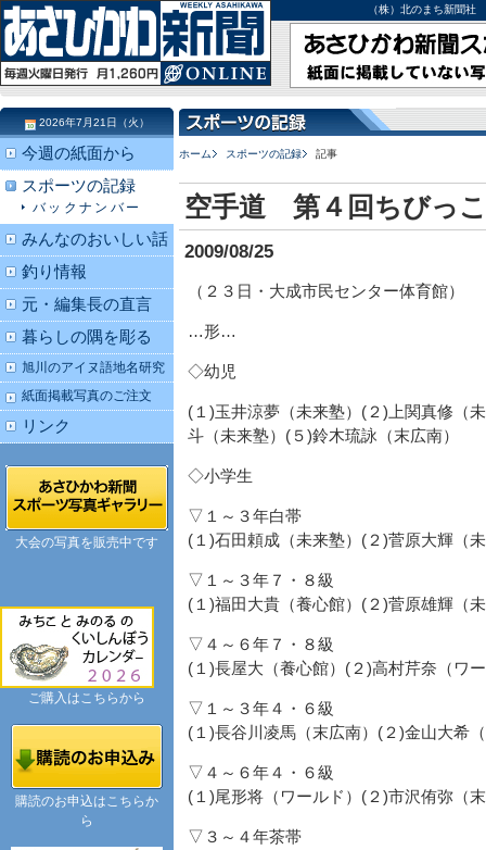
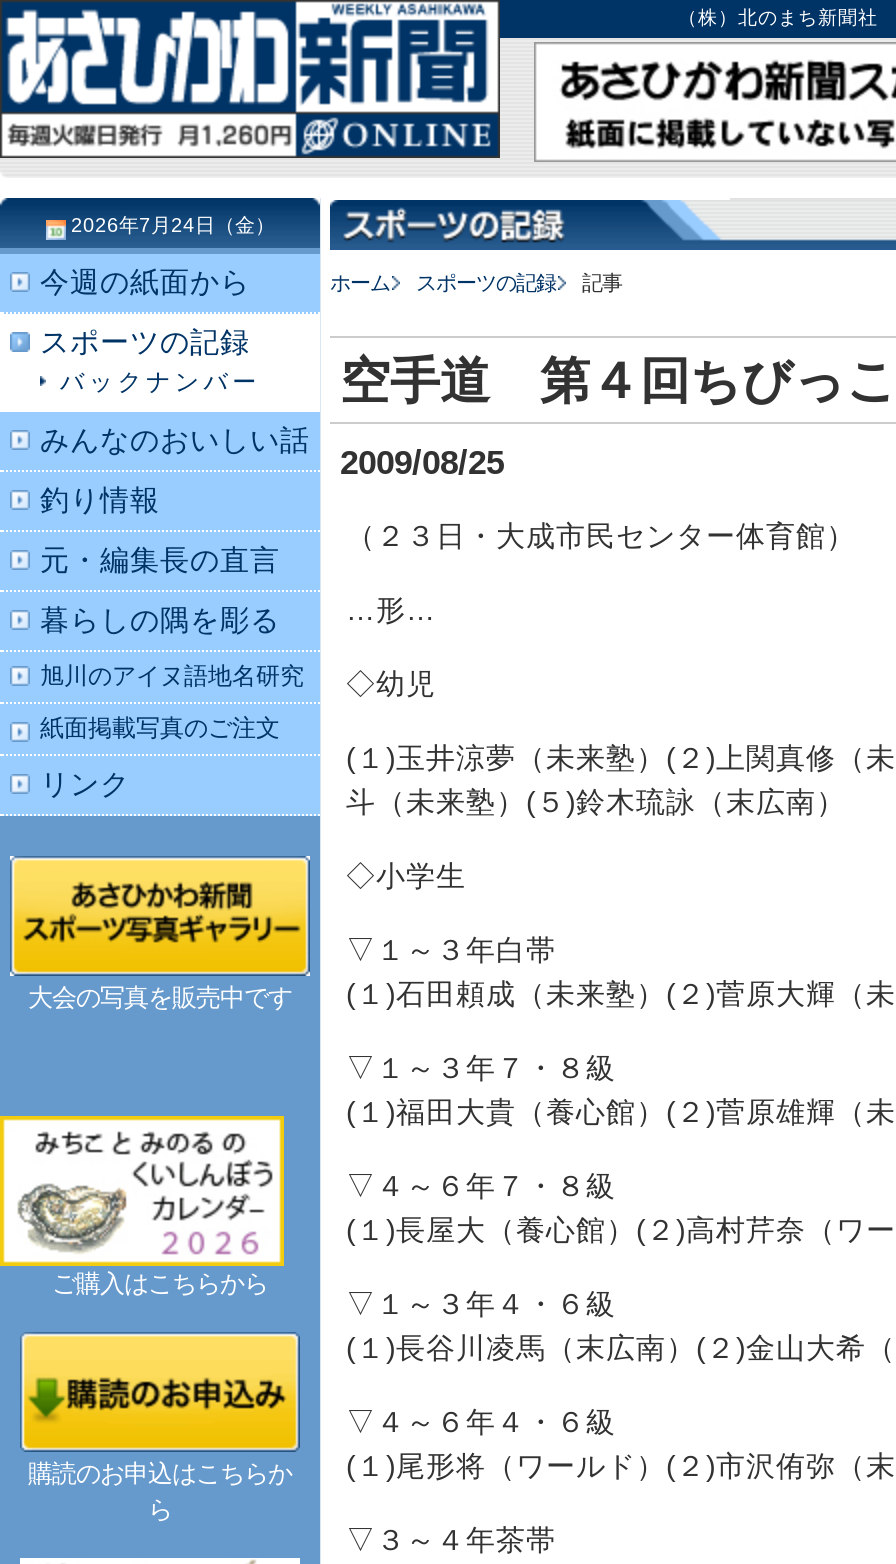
- 2026年7月21日（火）
+ 2026年7月24日（金）
